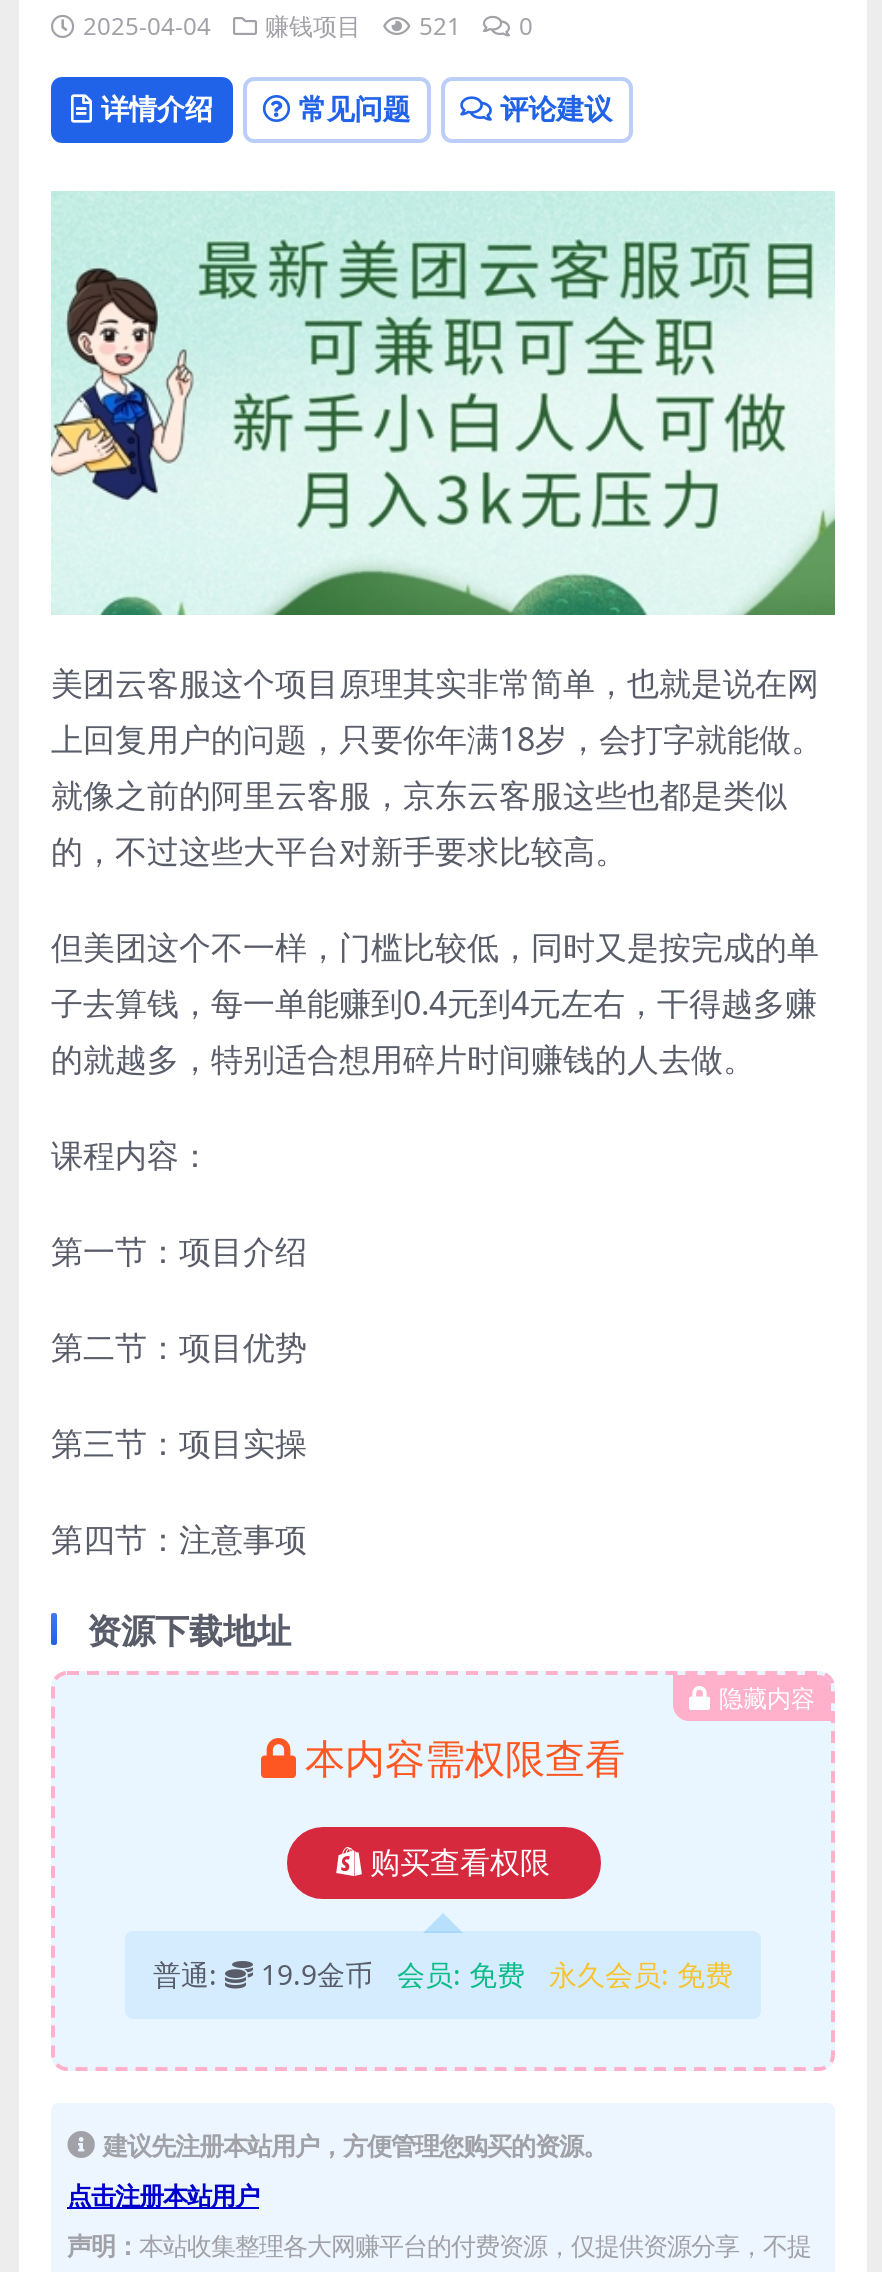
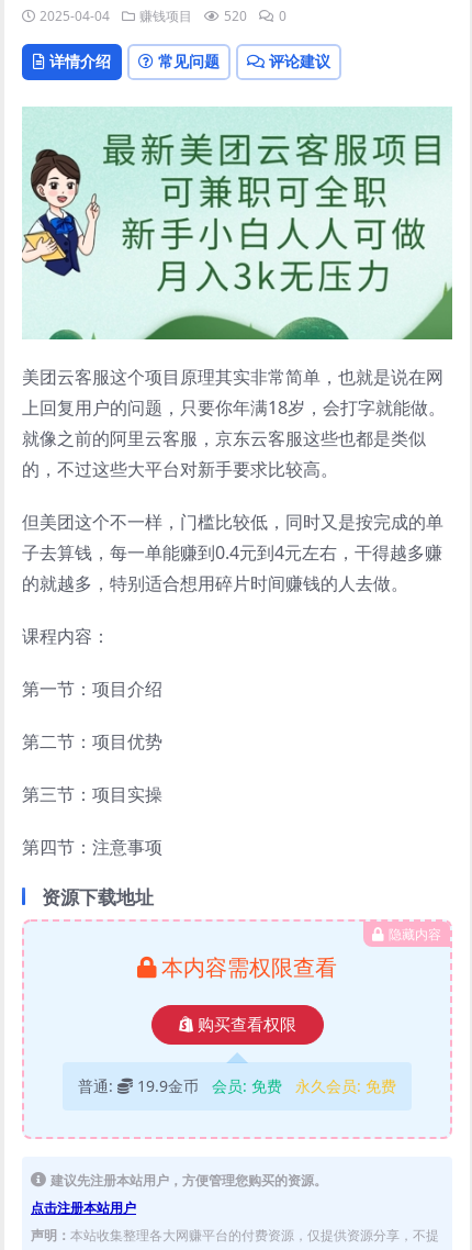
- 2025-04-04 赚钱项目 521 0
+ 2025-04-04 赚钱项目 520 0
